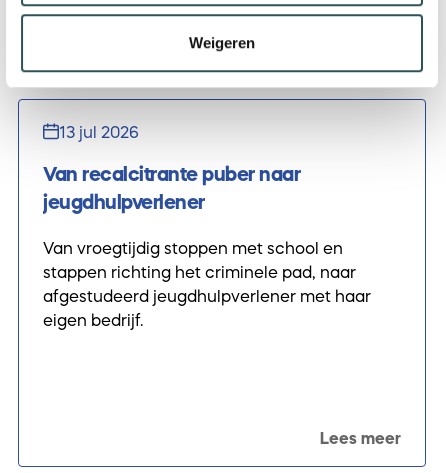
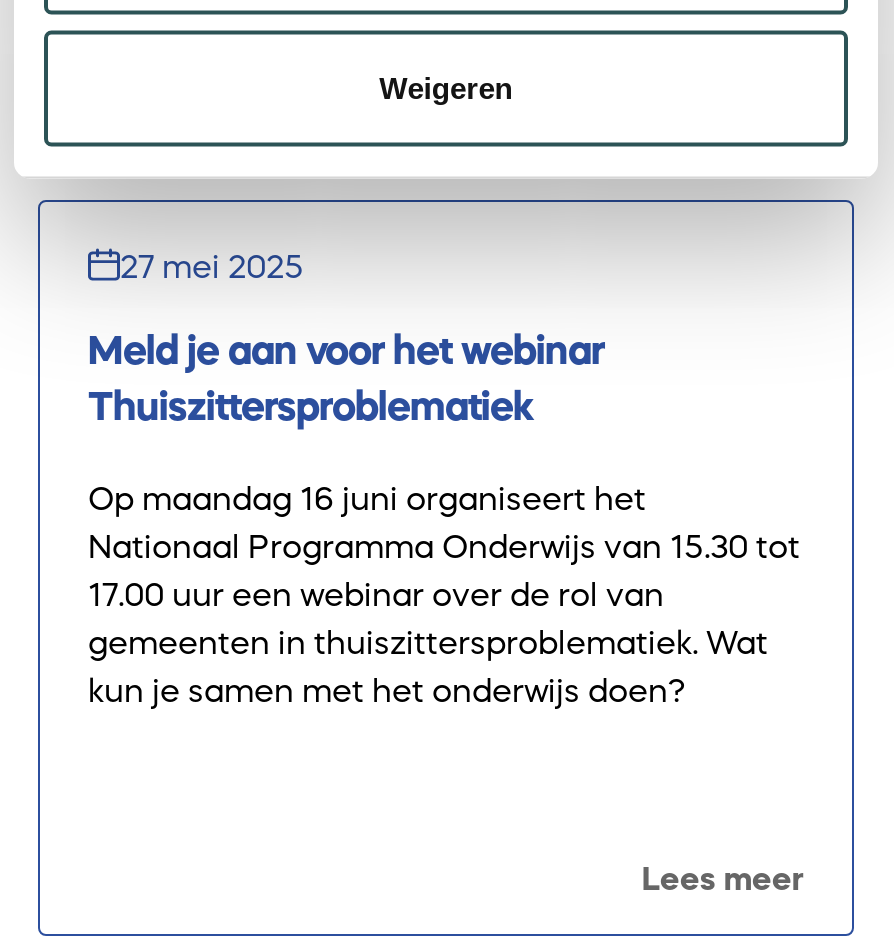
- 13 jul 2026
- Van recalcitrante puber naar
- jeugdhulpverlener
- Van vroegtijdig stoppen met school en
- stappen richting het criminele pad, naar
- afgestudeerd jeugdhulpverlener met haar
- eigen bedrijf.
+ 27 mei 2025
+ Meld je aan voor het webinar
+ Thuiszittersproblematiek
+ Op maandag 16 juni organiseert het
+ Nationaal Programma Onderwijs van 15.30 tot
+ 17.00 uur een webinar over de rol van
+ gemeenten in thuiszittersproblematiek. Wat
+ kun je samen met het onderwijs doen?
